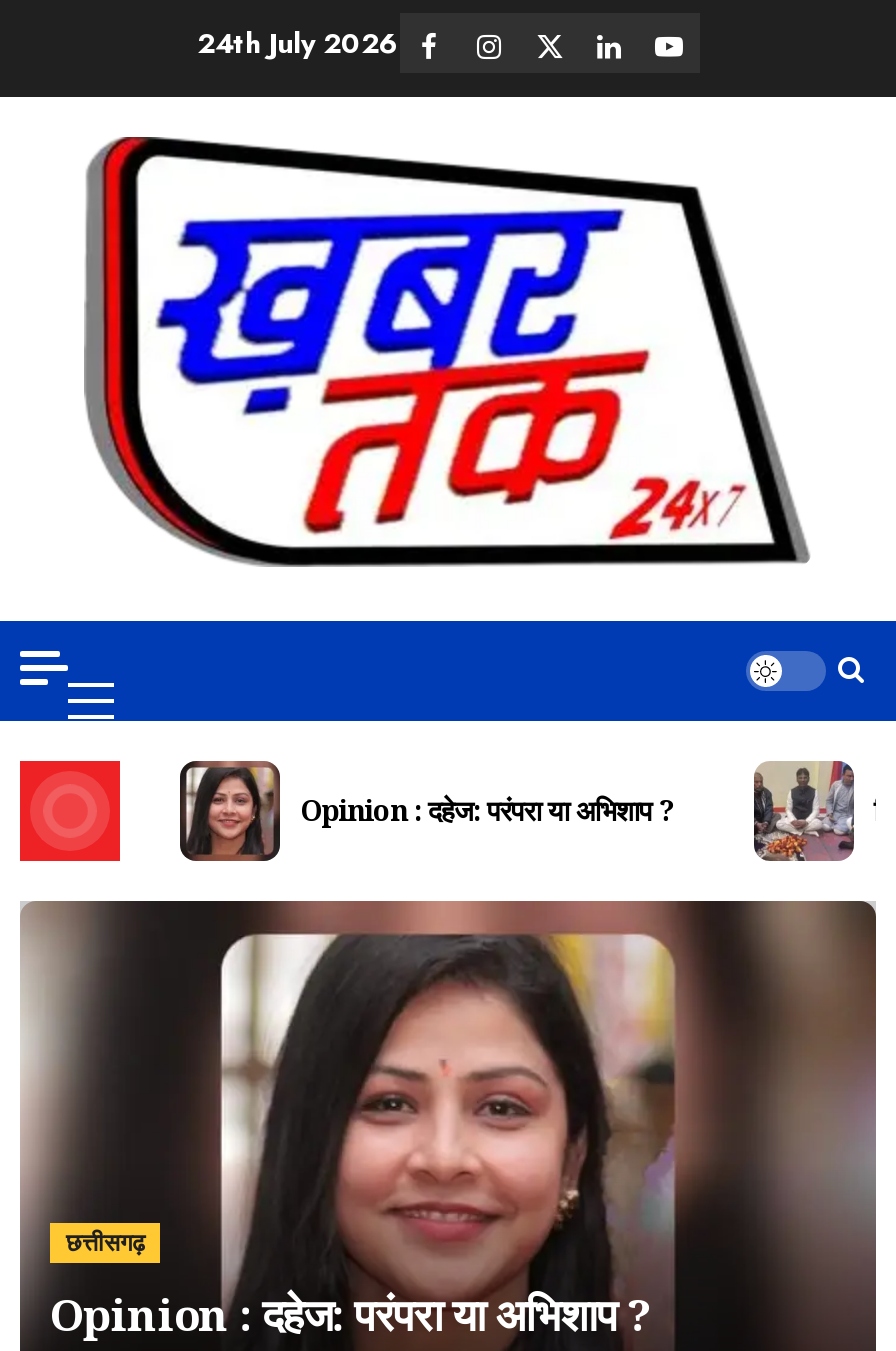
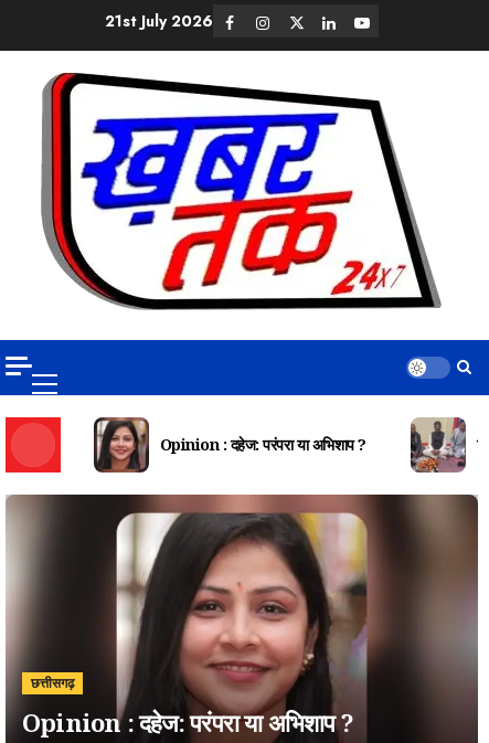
- 24th July 2026
+ 21st July 2026
